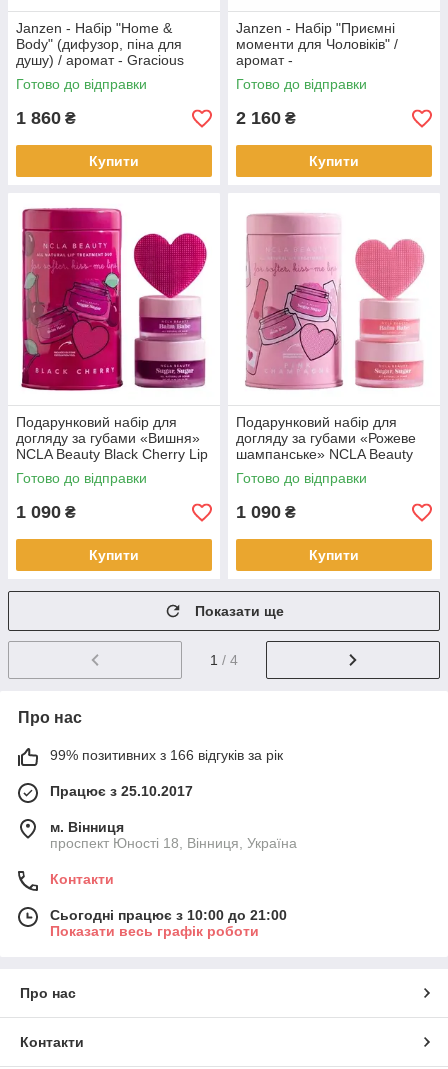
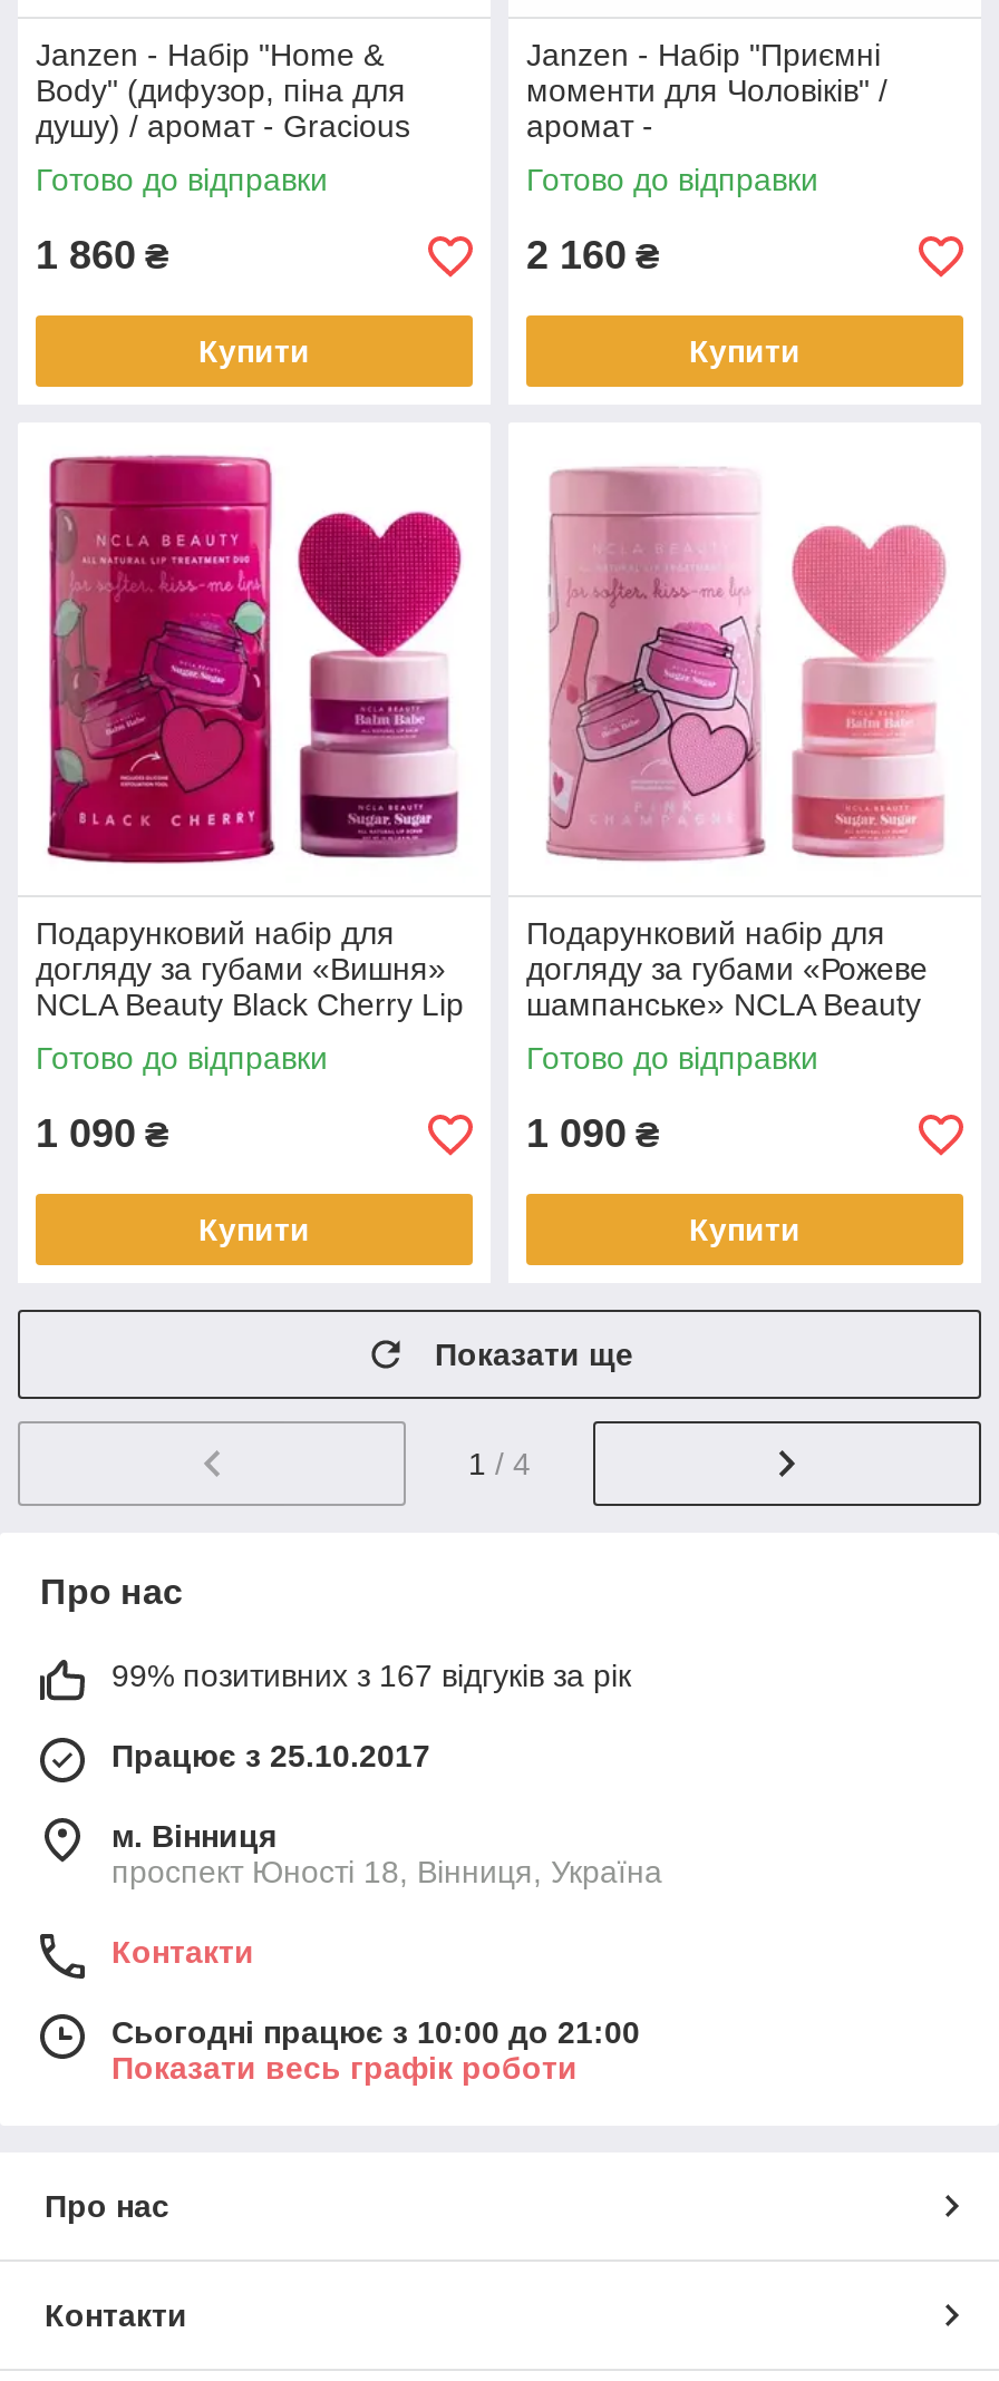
- 99% позитивних з 166 відгуків за рік
+ 99% позитивних з 167 відгуків за рік
